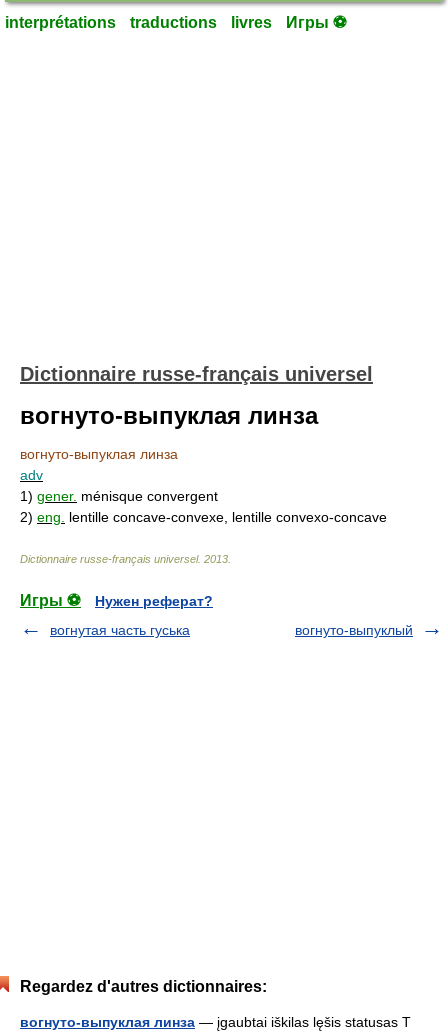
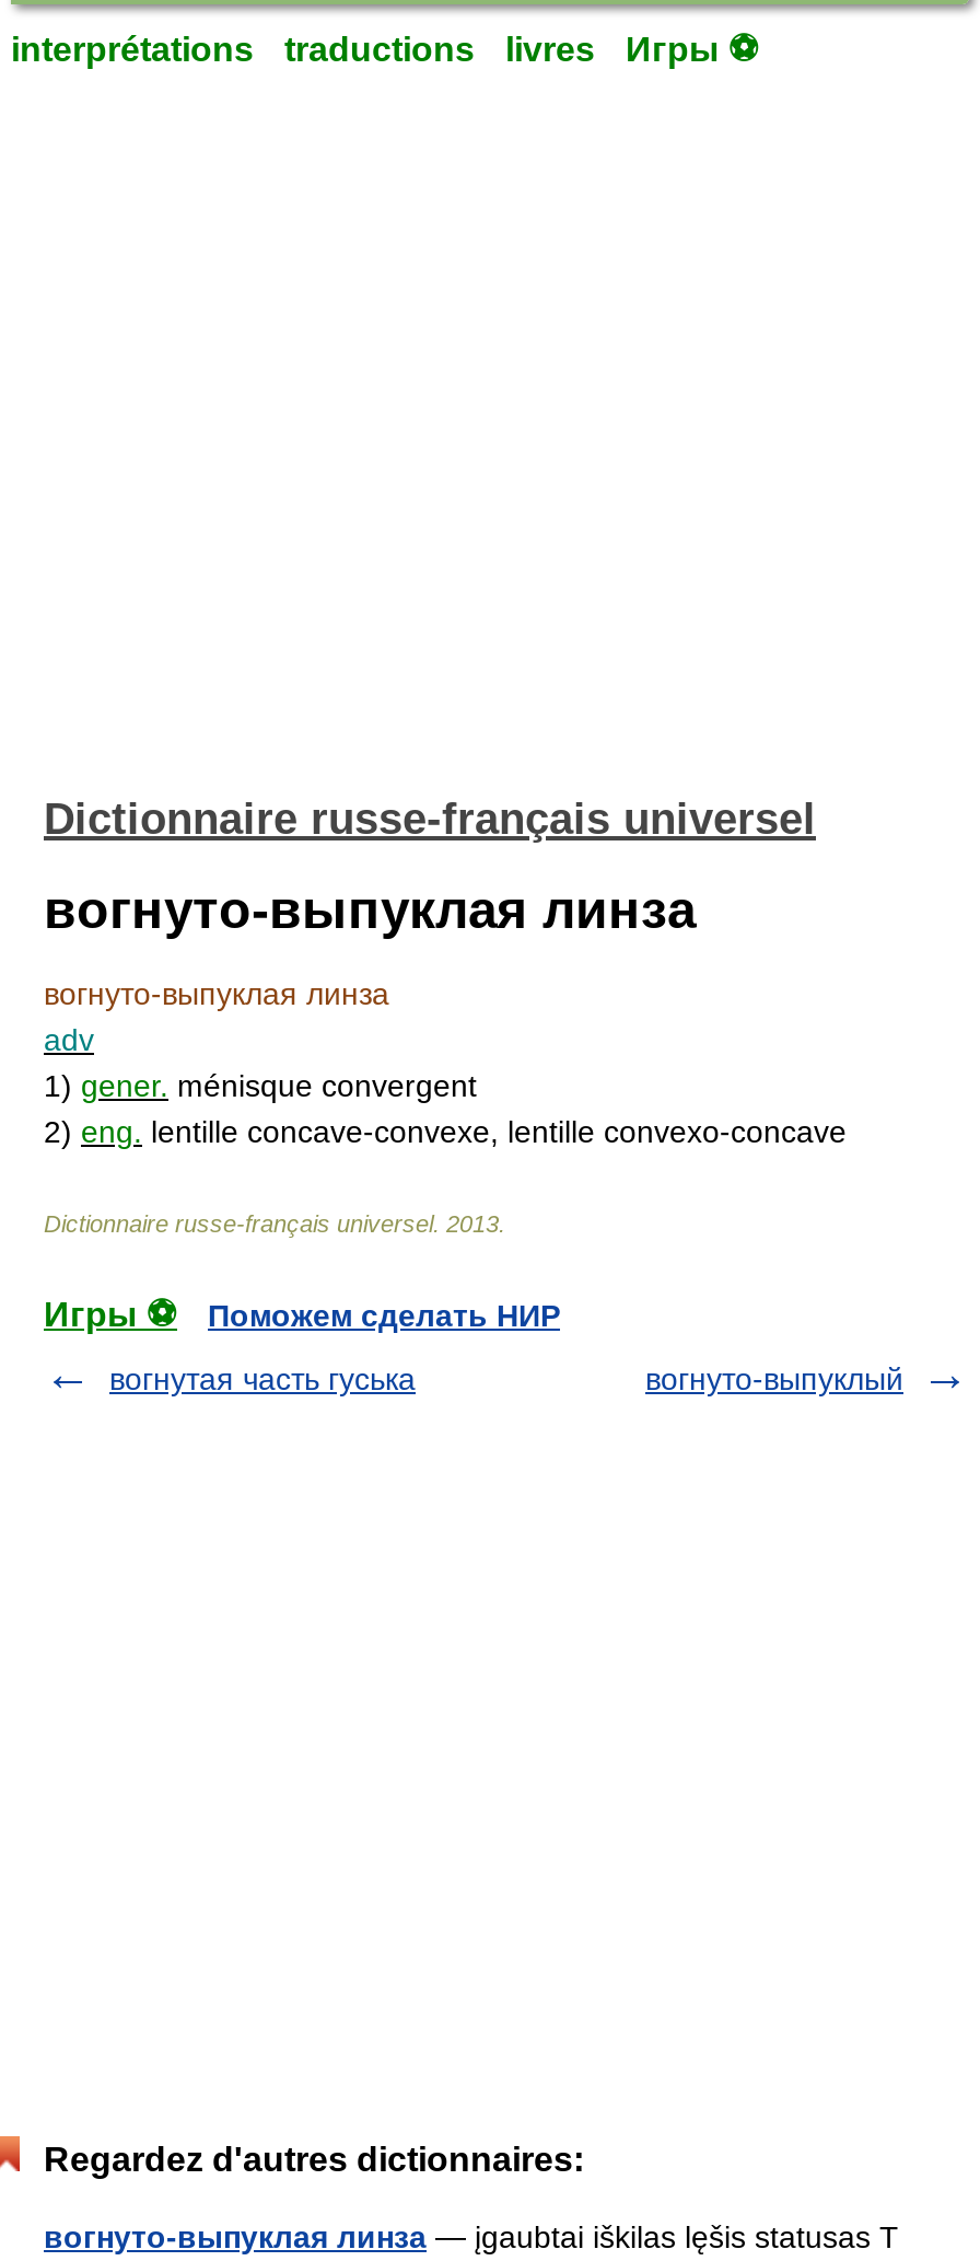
- Нужен реферат?
+ Поможем сделать НИР
